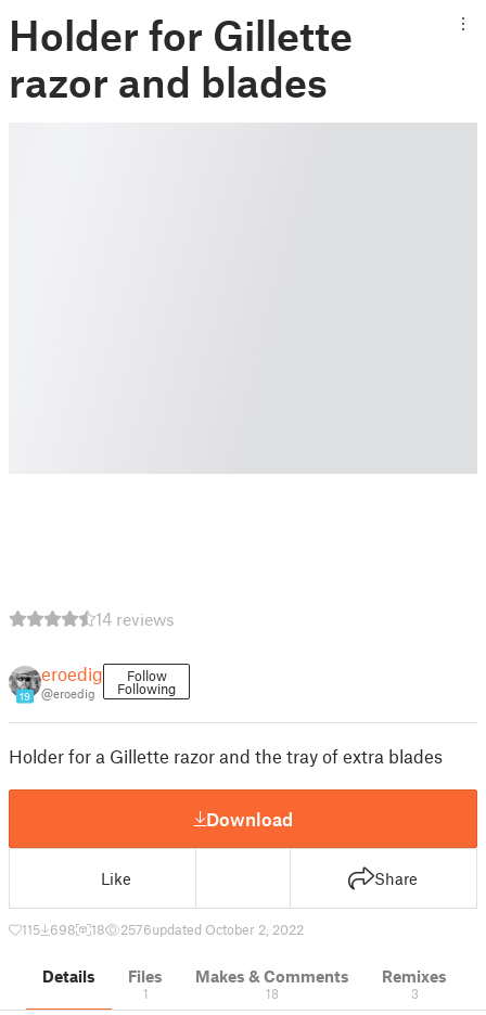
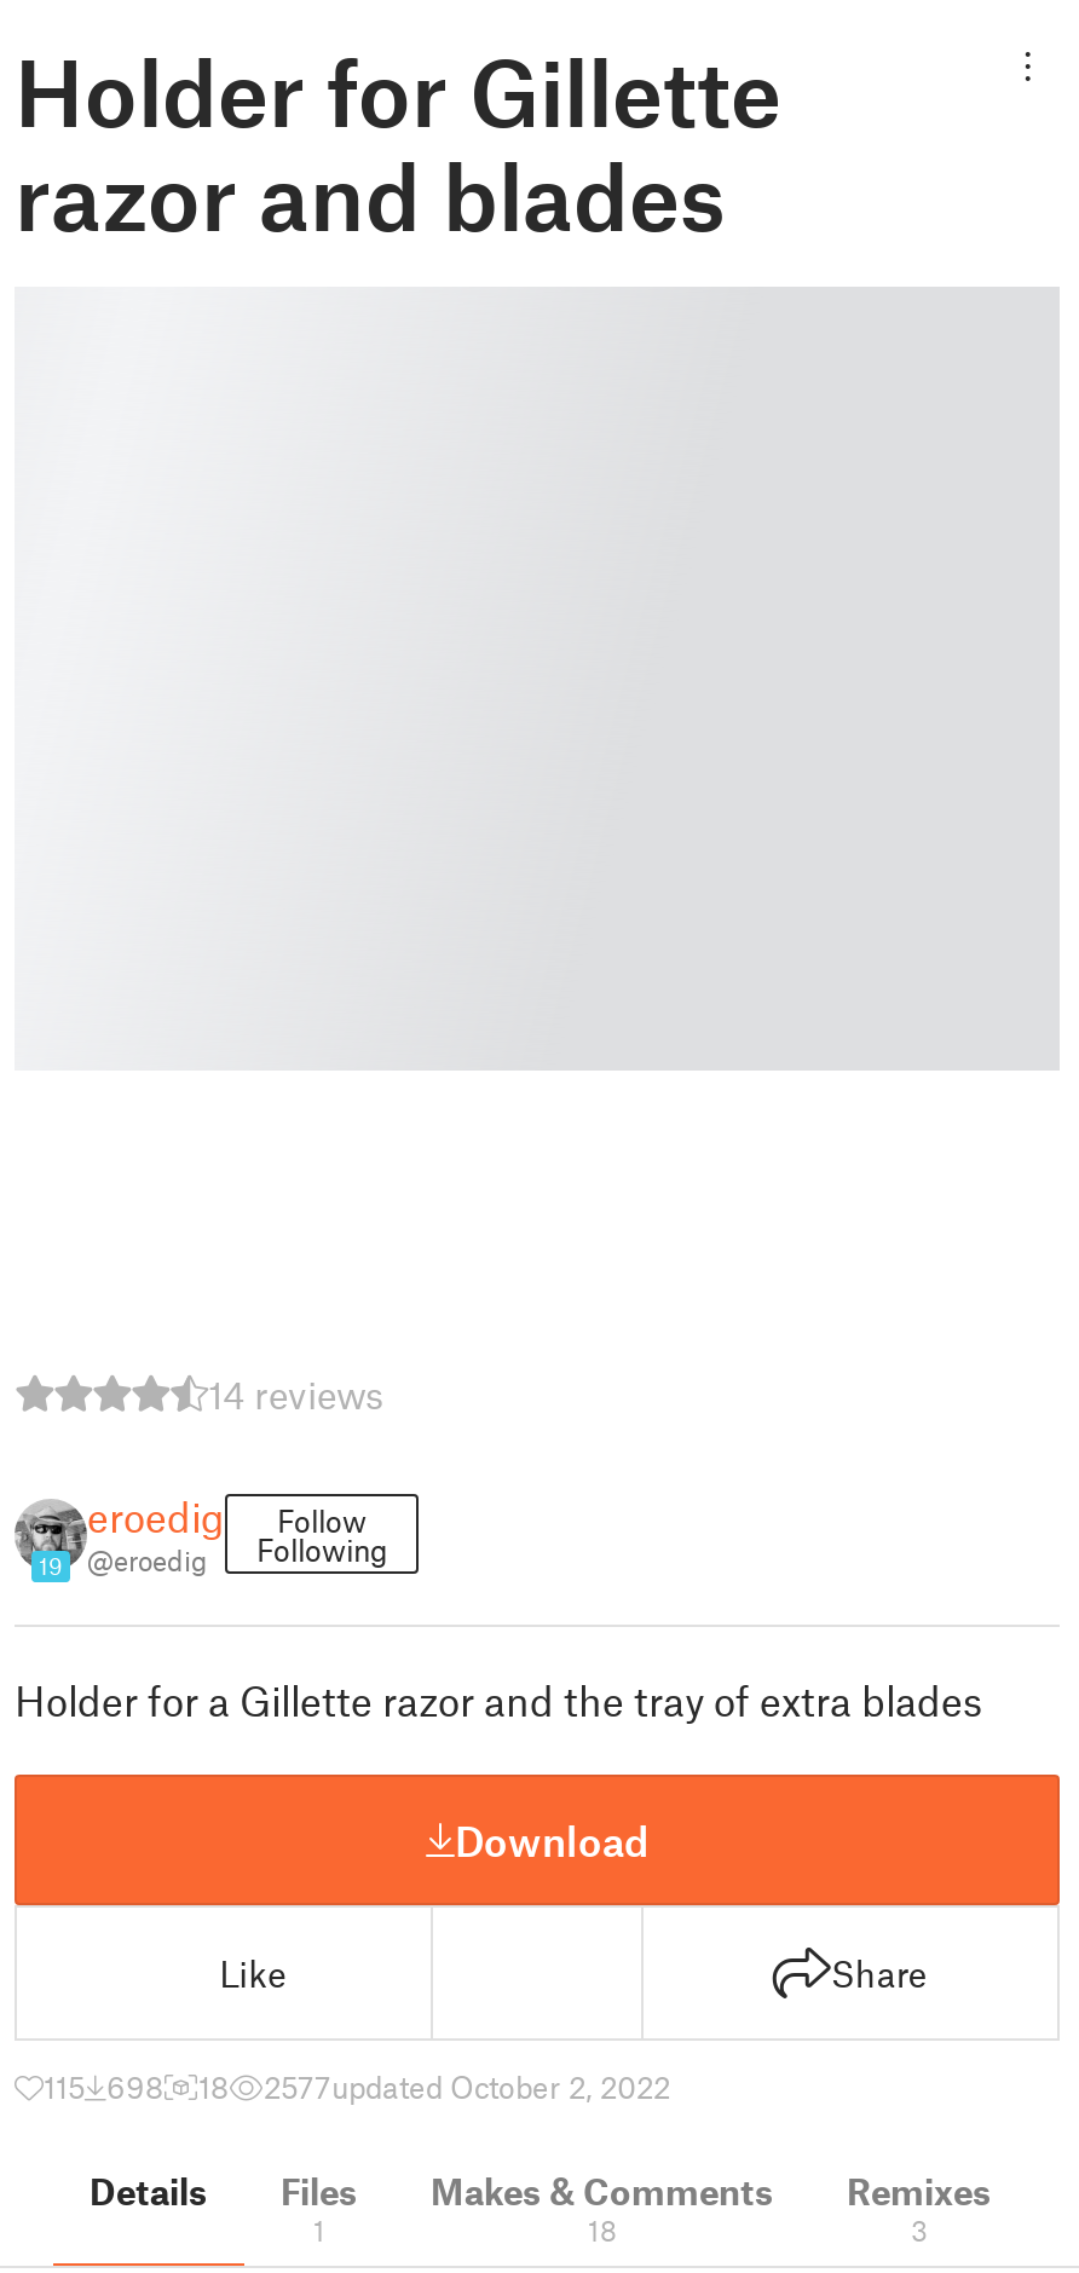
- 2576updated October 2, 2022
+ 2577updated October 2, 2022
